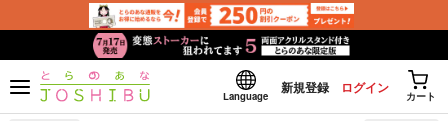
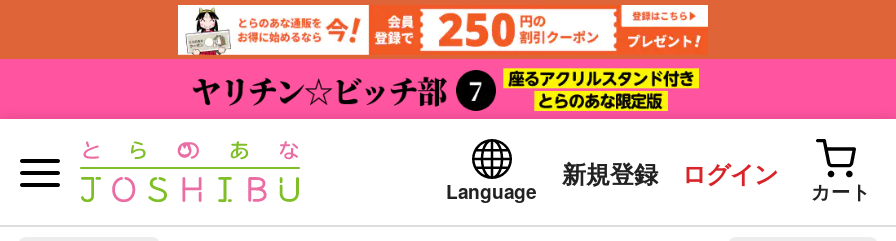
- [image]
+ [image]
